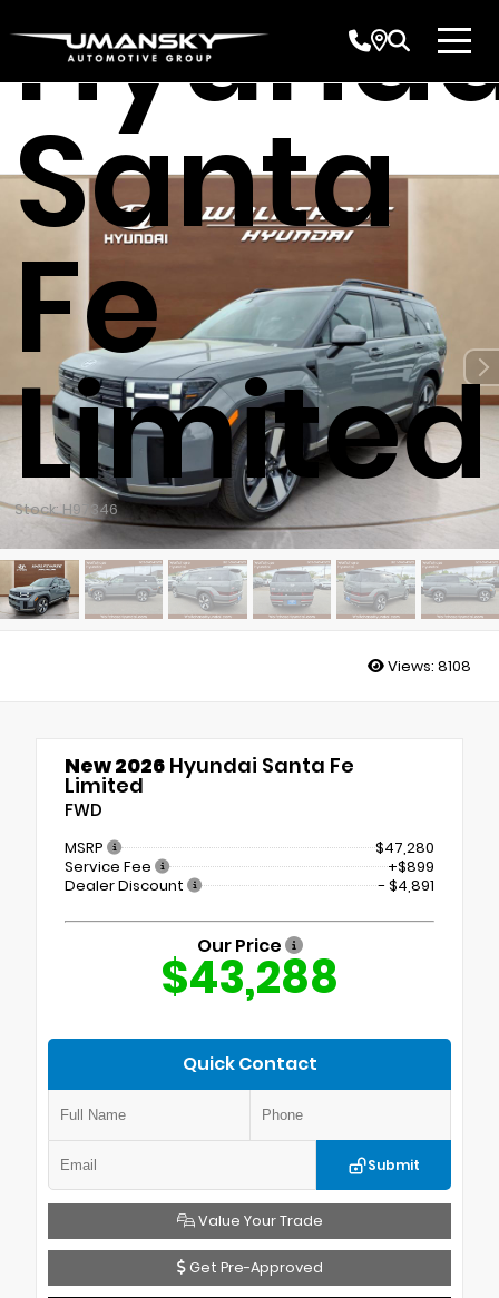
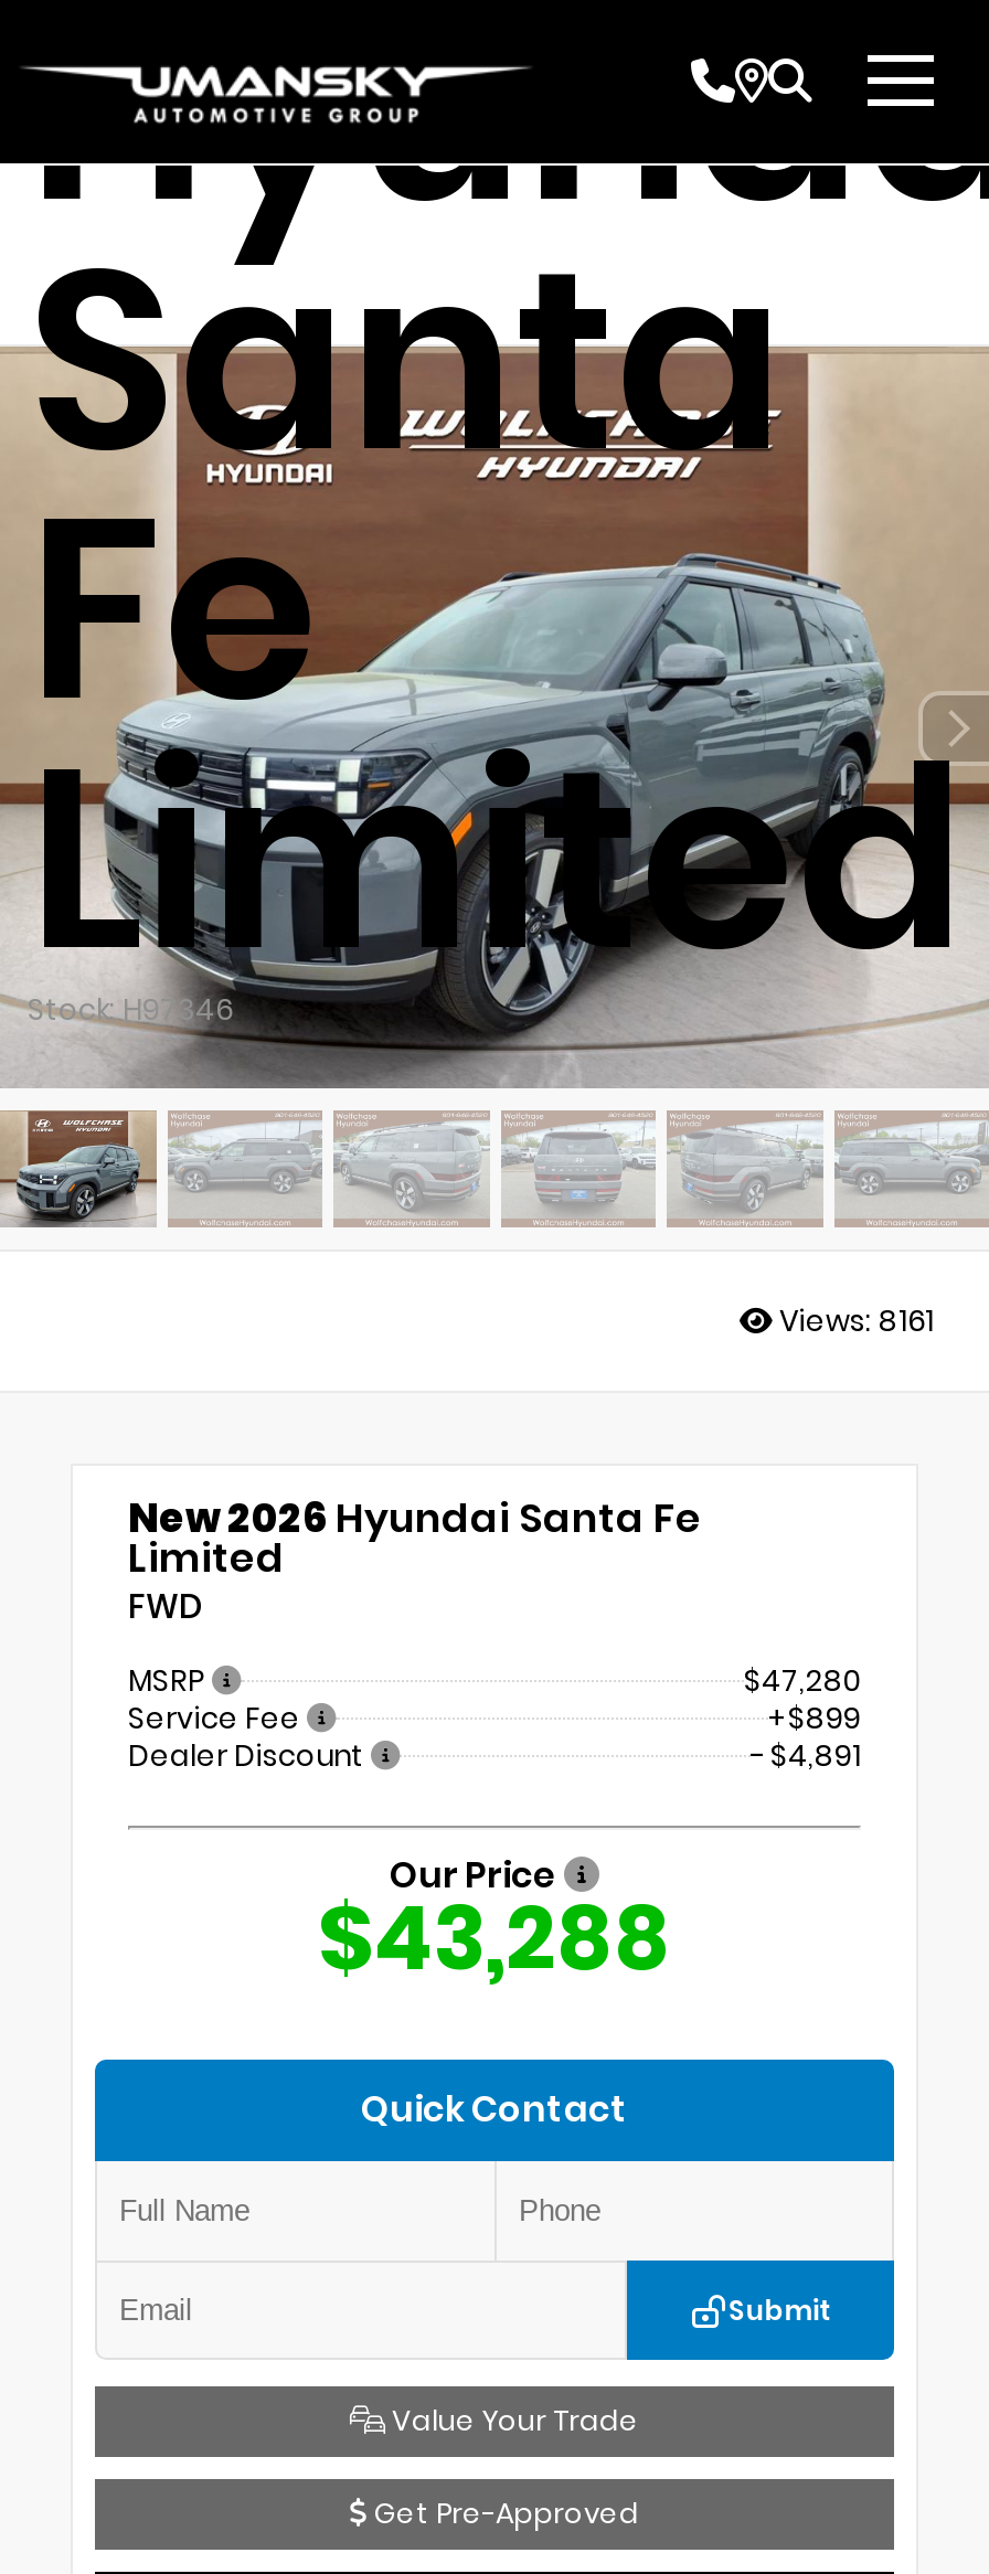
- Views: 8108
+ Views: 8161
